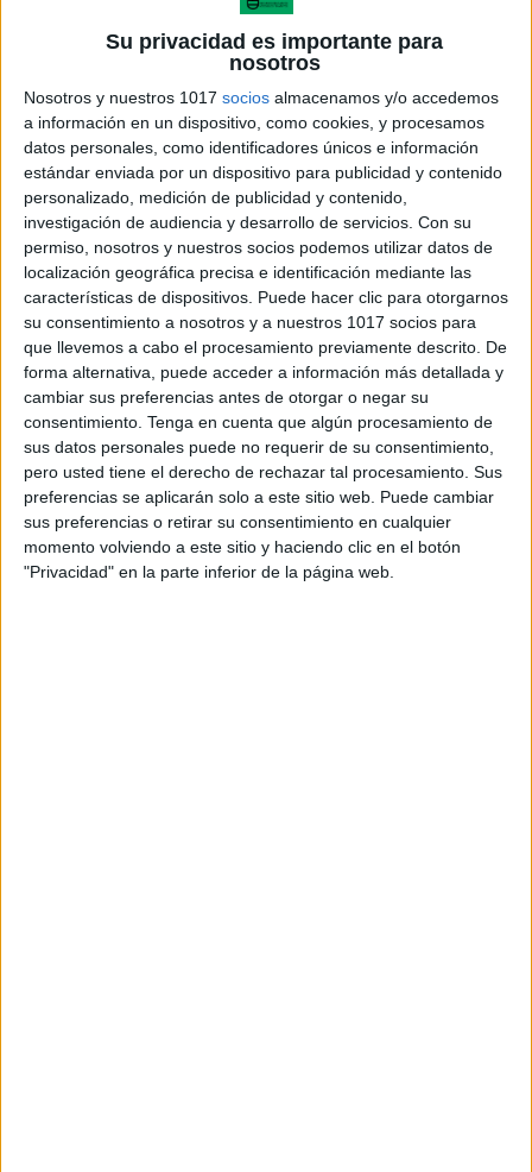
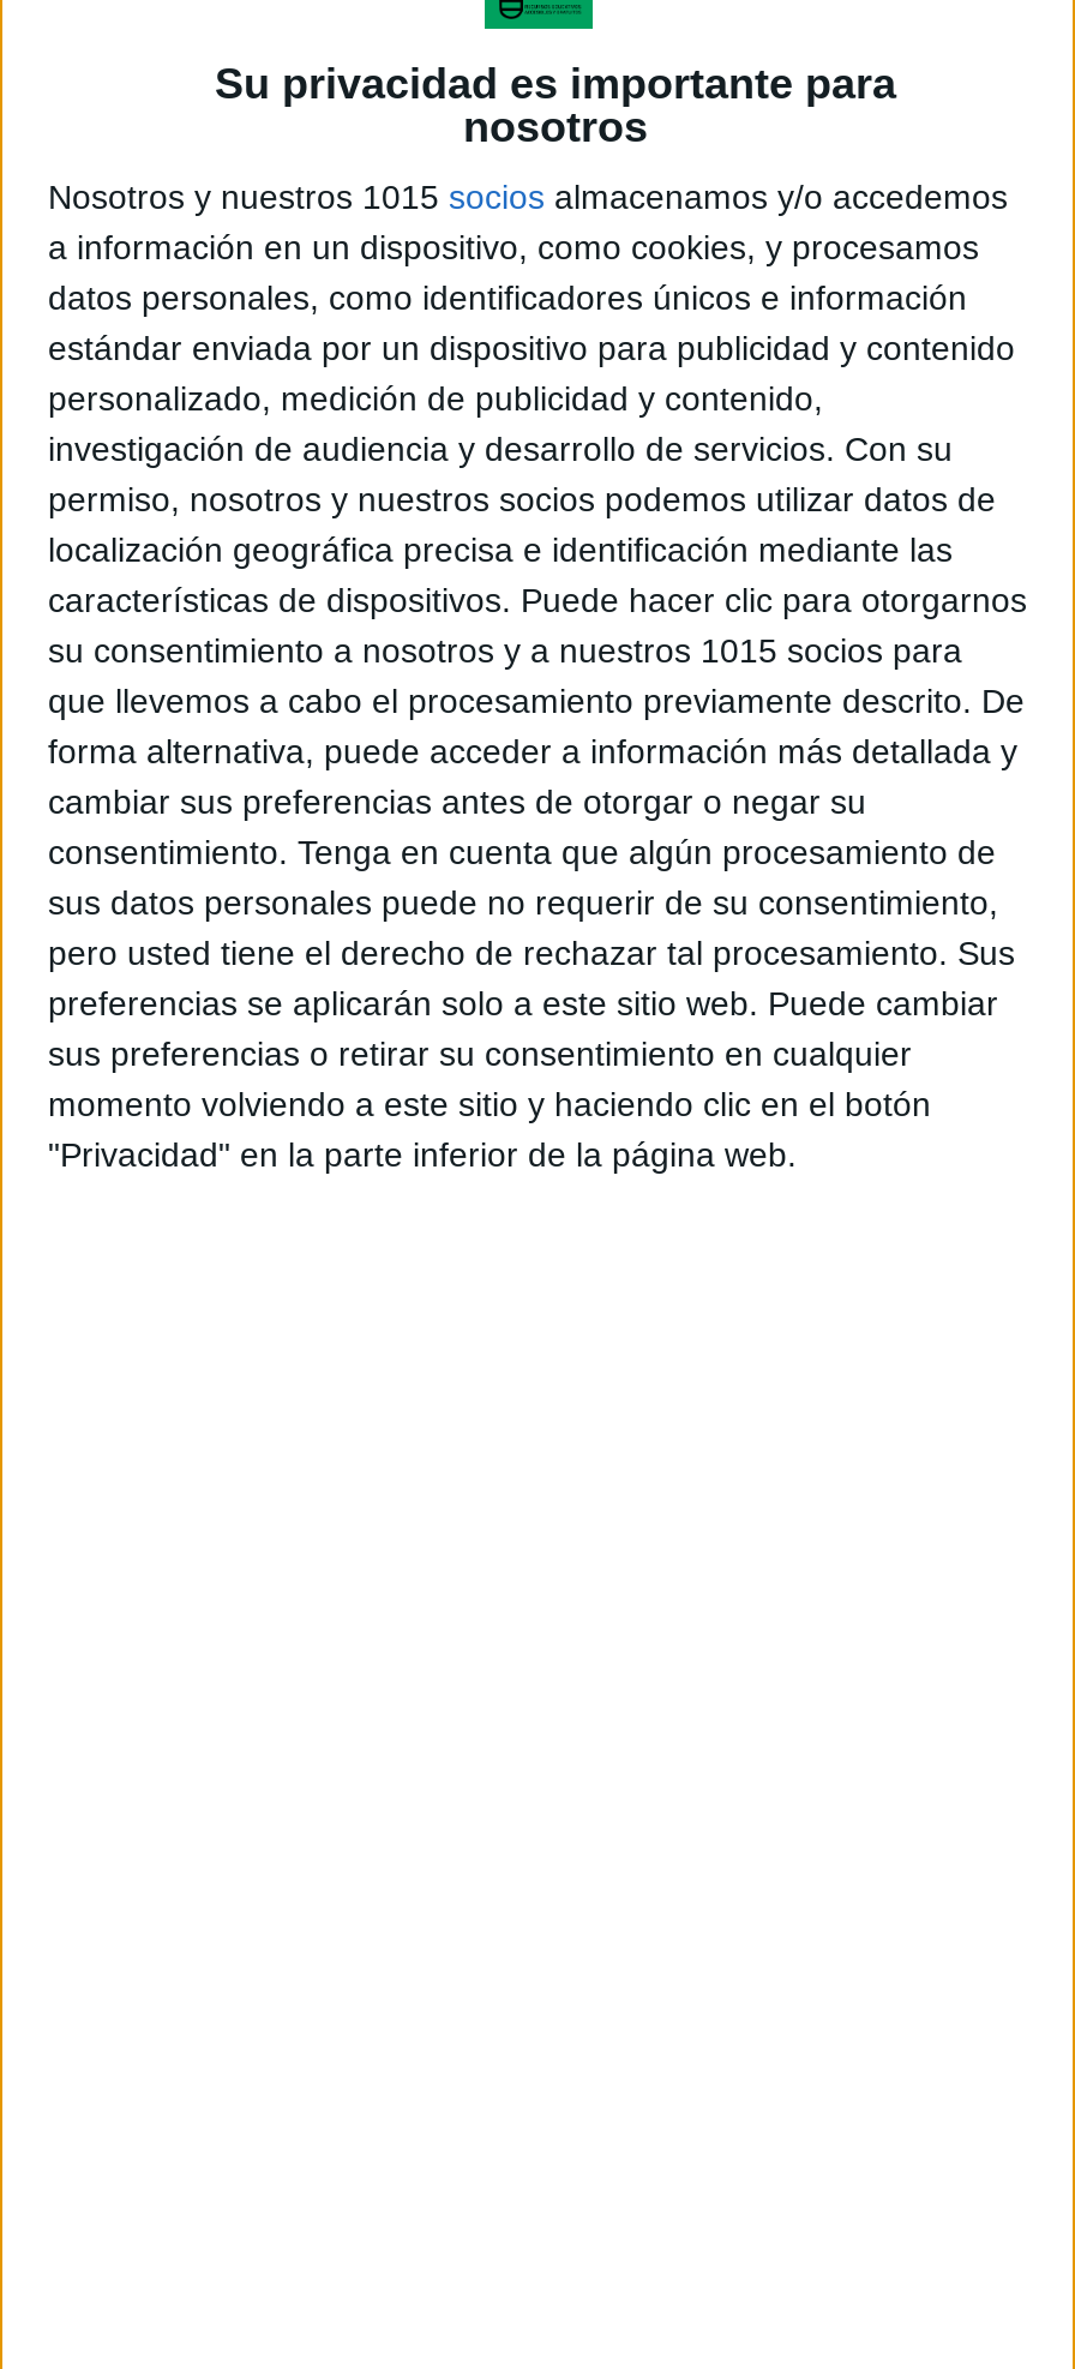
- Nosotros y nuestros 1017 socios almacenamos y/o accedemos
+ Nosotros y nuestros 1015 socios almacenamos y/o accedemos

- su consentimiento a nosotros y a nuestros 1017 socios para
+ su consentimiento a nosotros y a nuestros 1015 socios para
